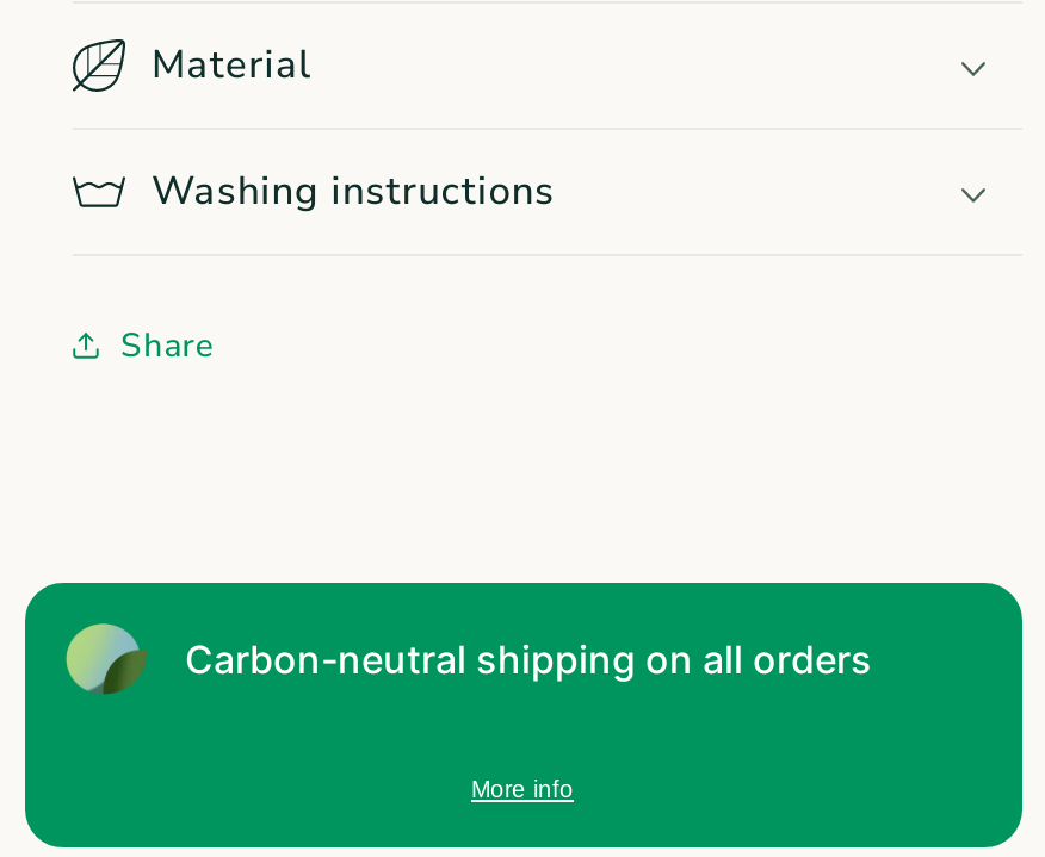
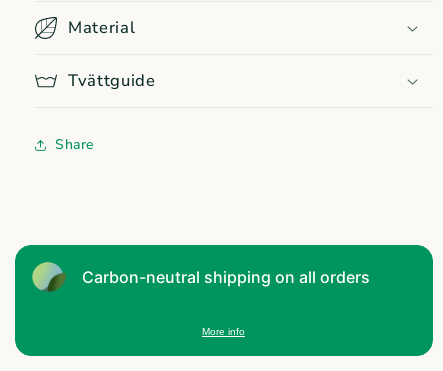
- Washing instructions
+ Tvättguide
